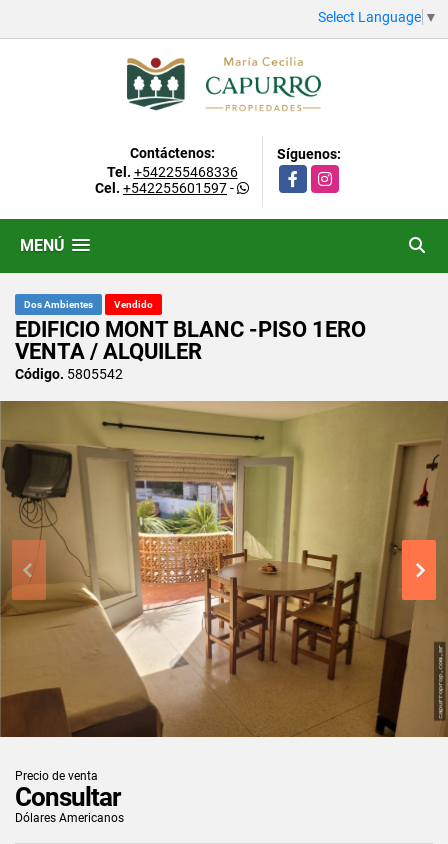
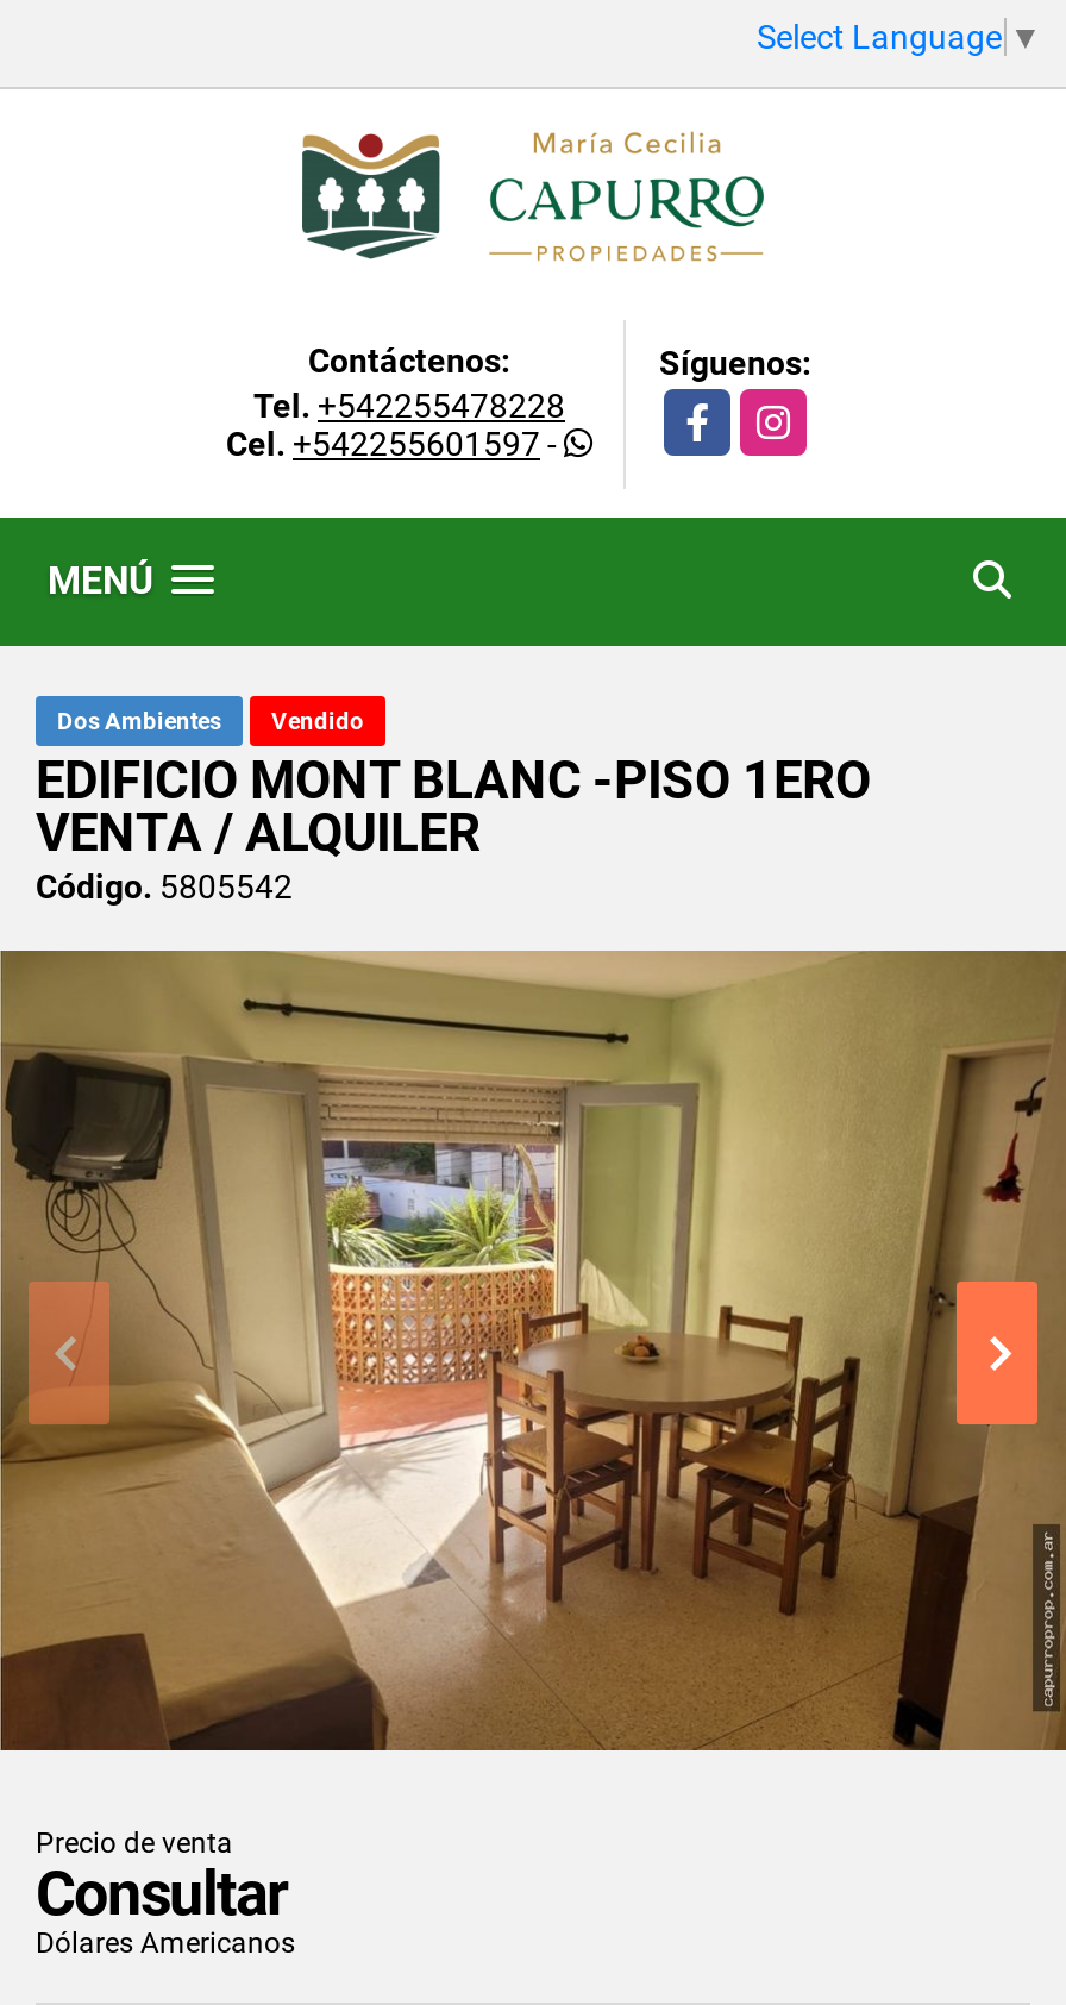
- Tel. +542255468336
+ Tel. +542255478228
